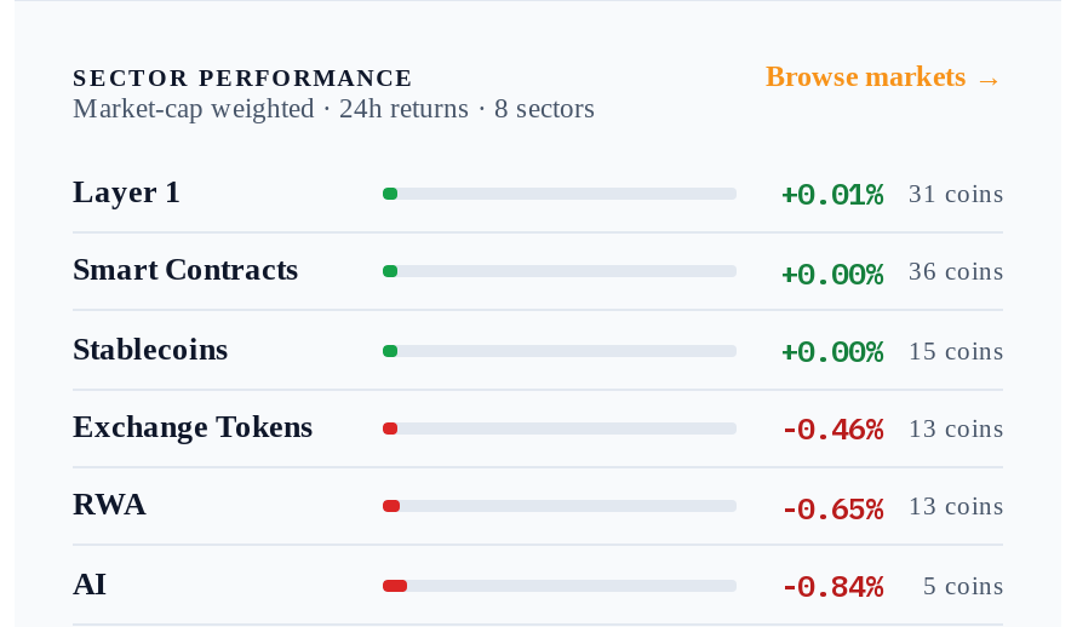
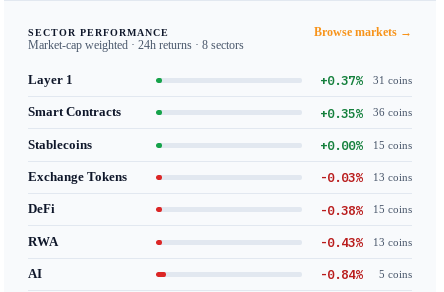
- +0.01% 31 coins
+ +0.37% 31 coins

- +0.00% 36 coins
+ +0.35% 36 coins

- -0.46% 13 coins
+ -0.03% 13 coins

+ DeFi
+ -0.38%
+ 15 coins

- -0.65% 13 coins
+ -0.43% 13 coins
